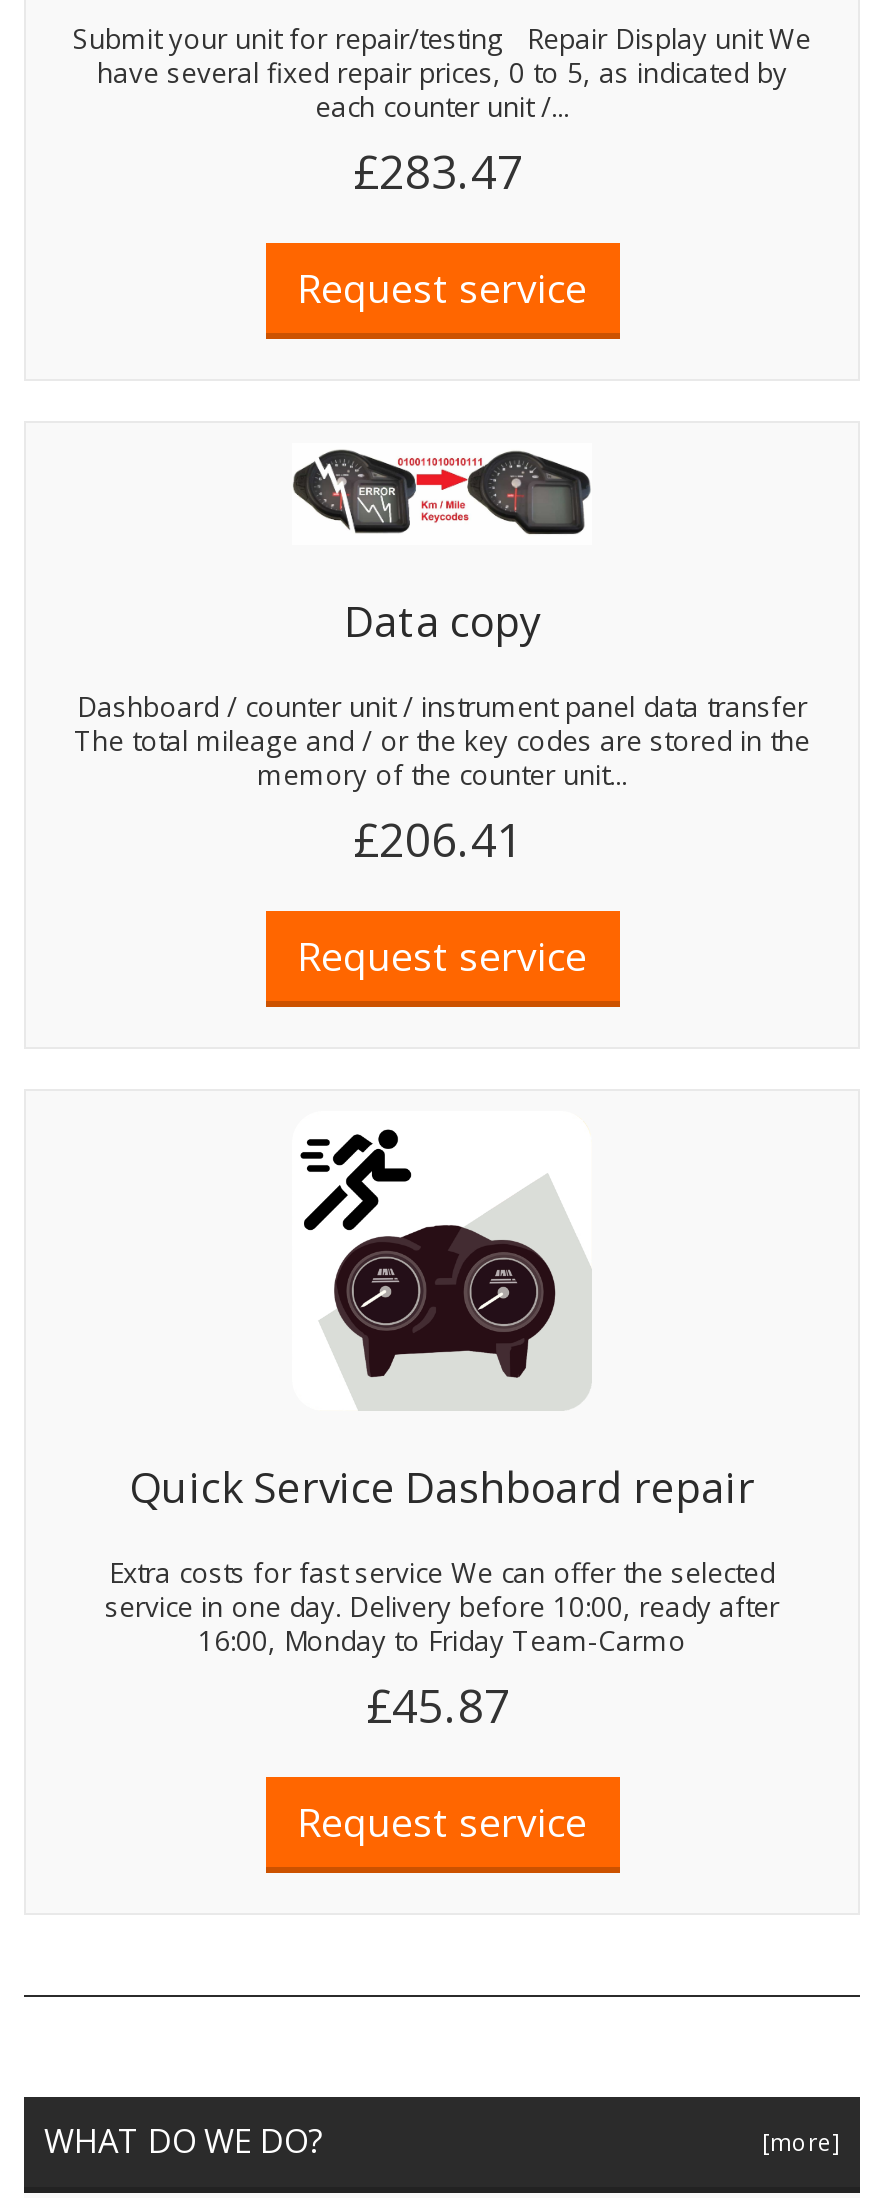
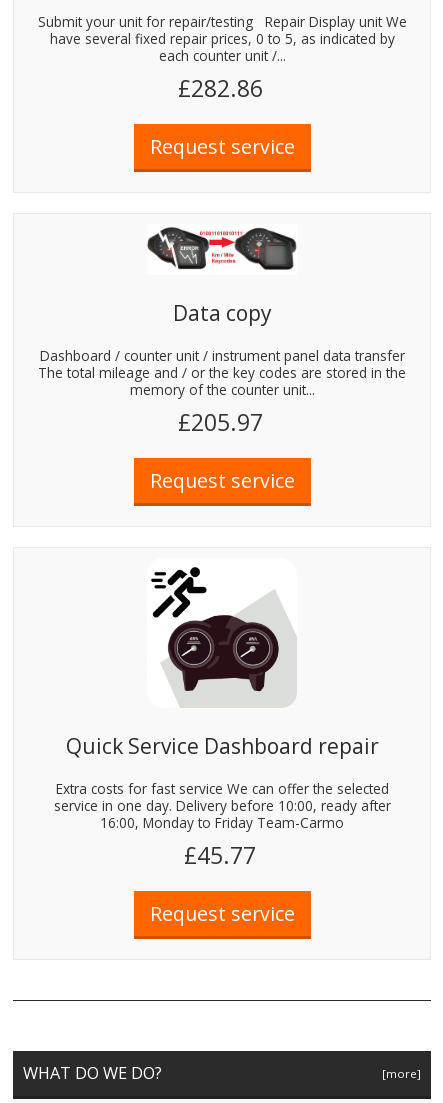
- £283.47
+ £282.86

- £206.41
+ £205.97

- £45.87
+ £45.77
